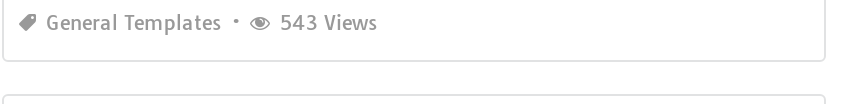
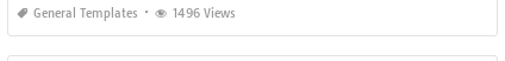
- 543 Views
+ 1496 Views
